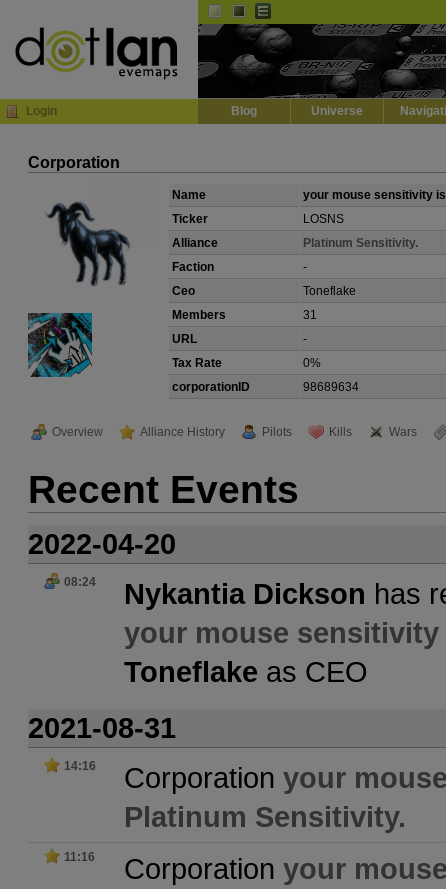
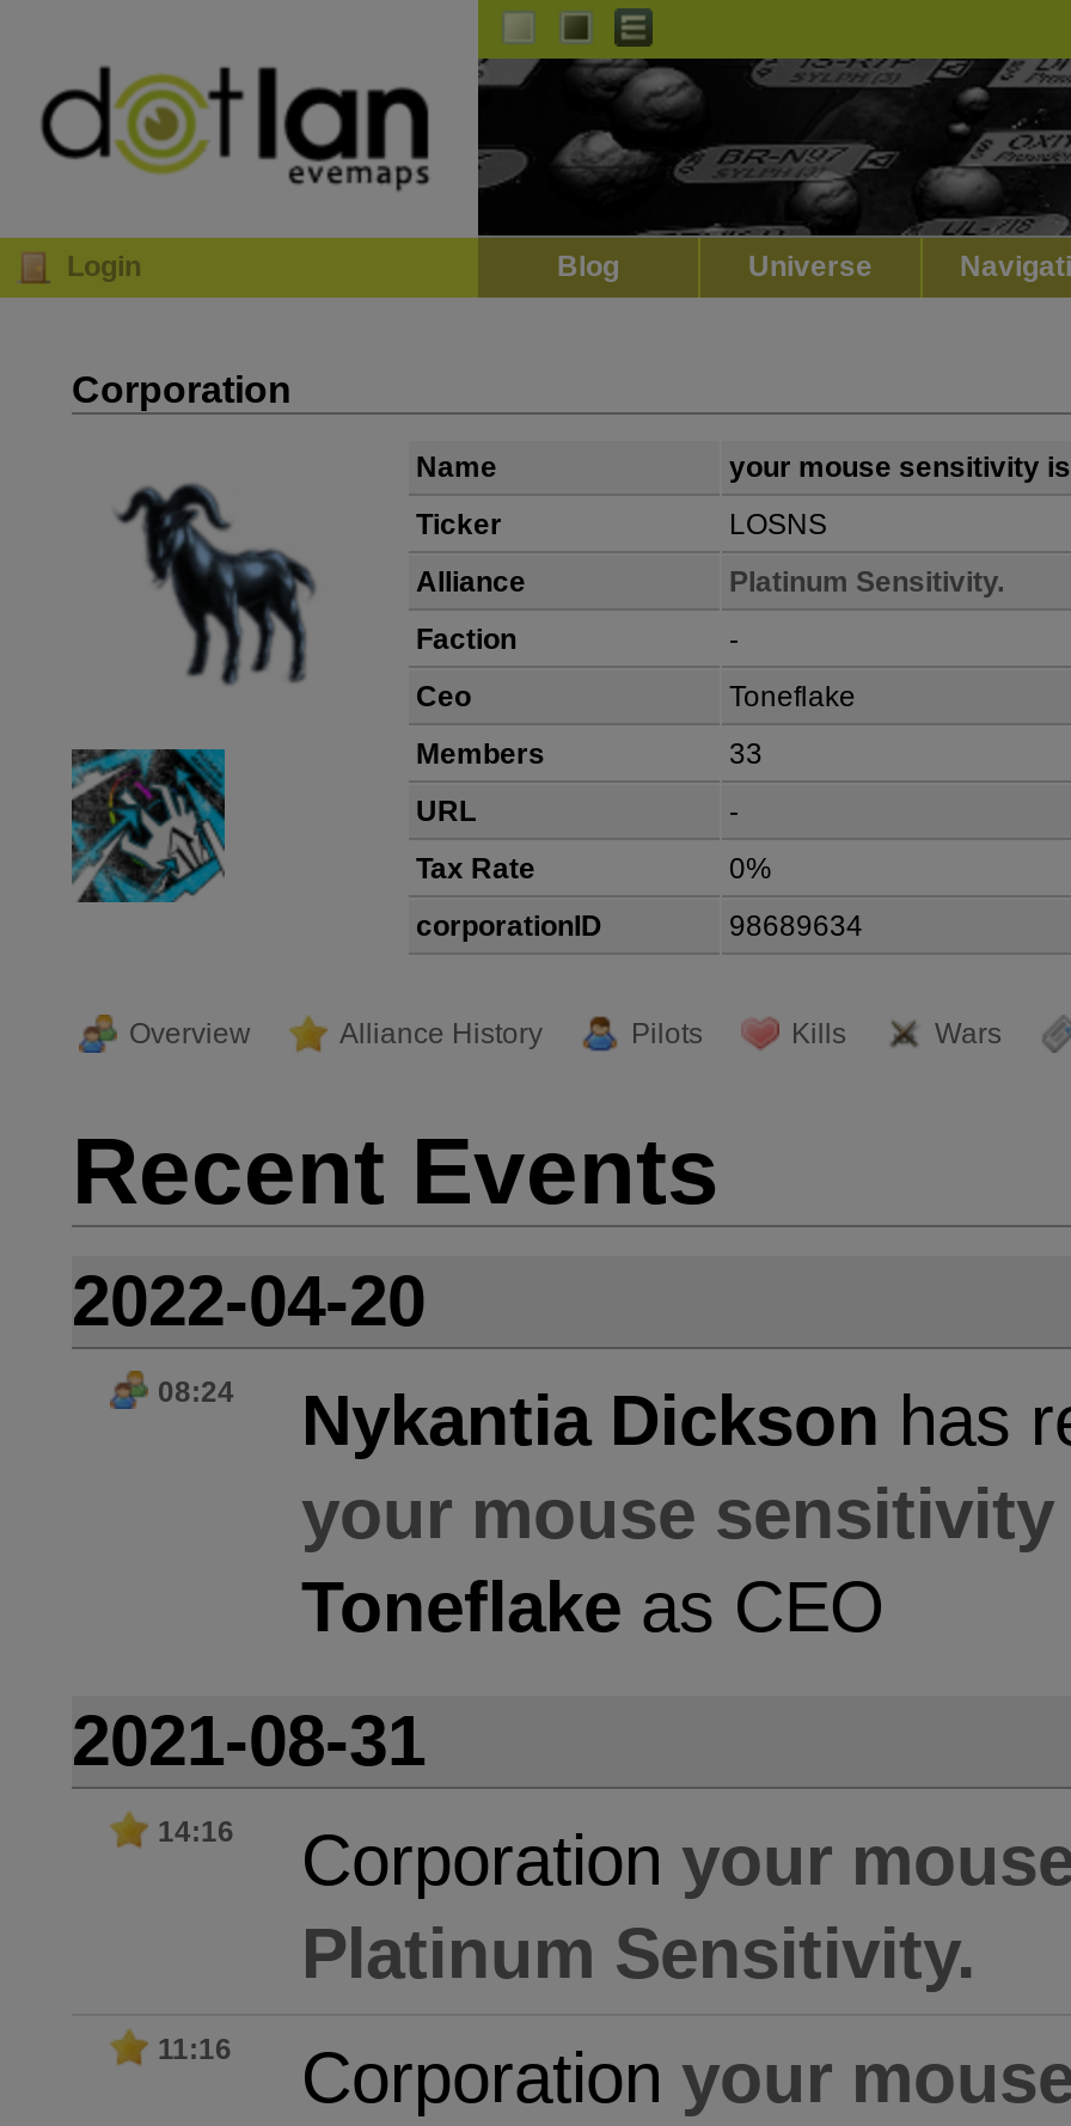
- 31
+ 33
